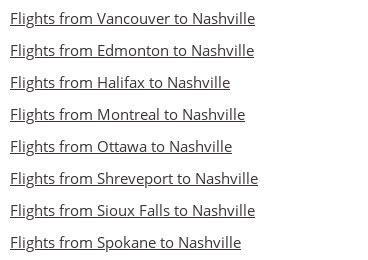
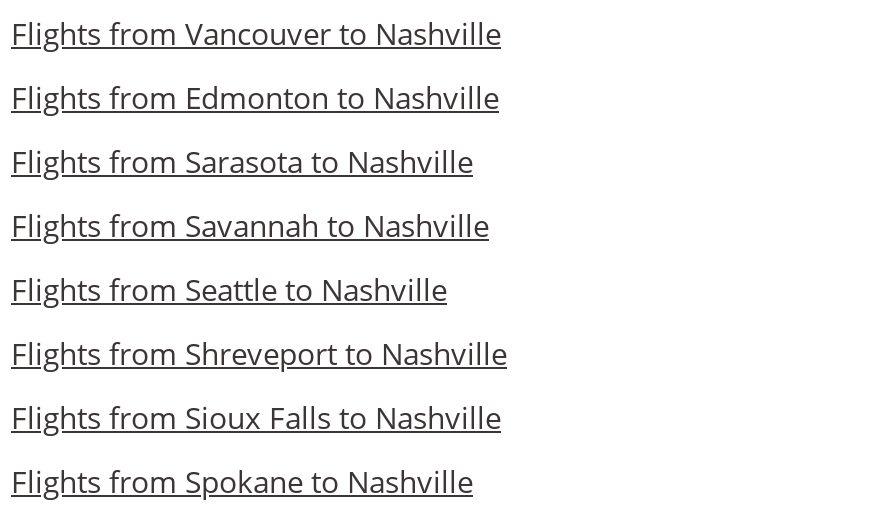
- Flights from Halifax to Nashville
+ Flights from Sarasota to Nashville

- Flights from Montreal to Nashville
+ Flights from Savannah to Nashville

- Flights from Ottawa to Nashville
+ Flights from Seattle to Nashville
